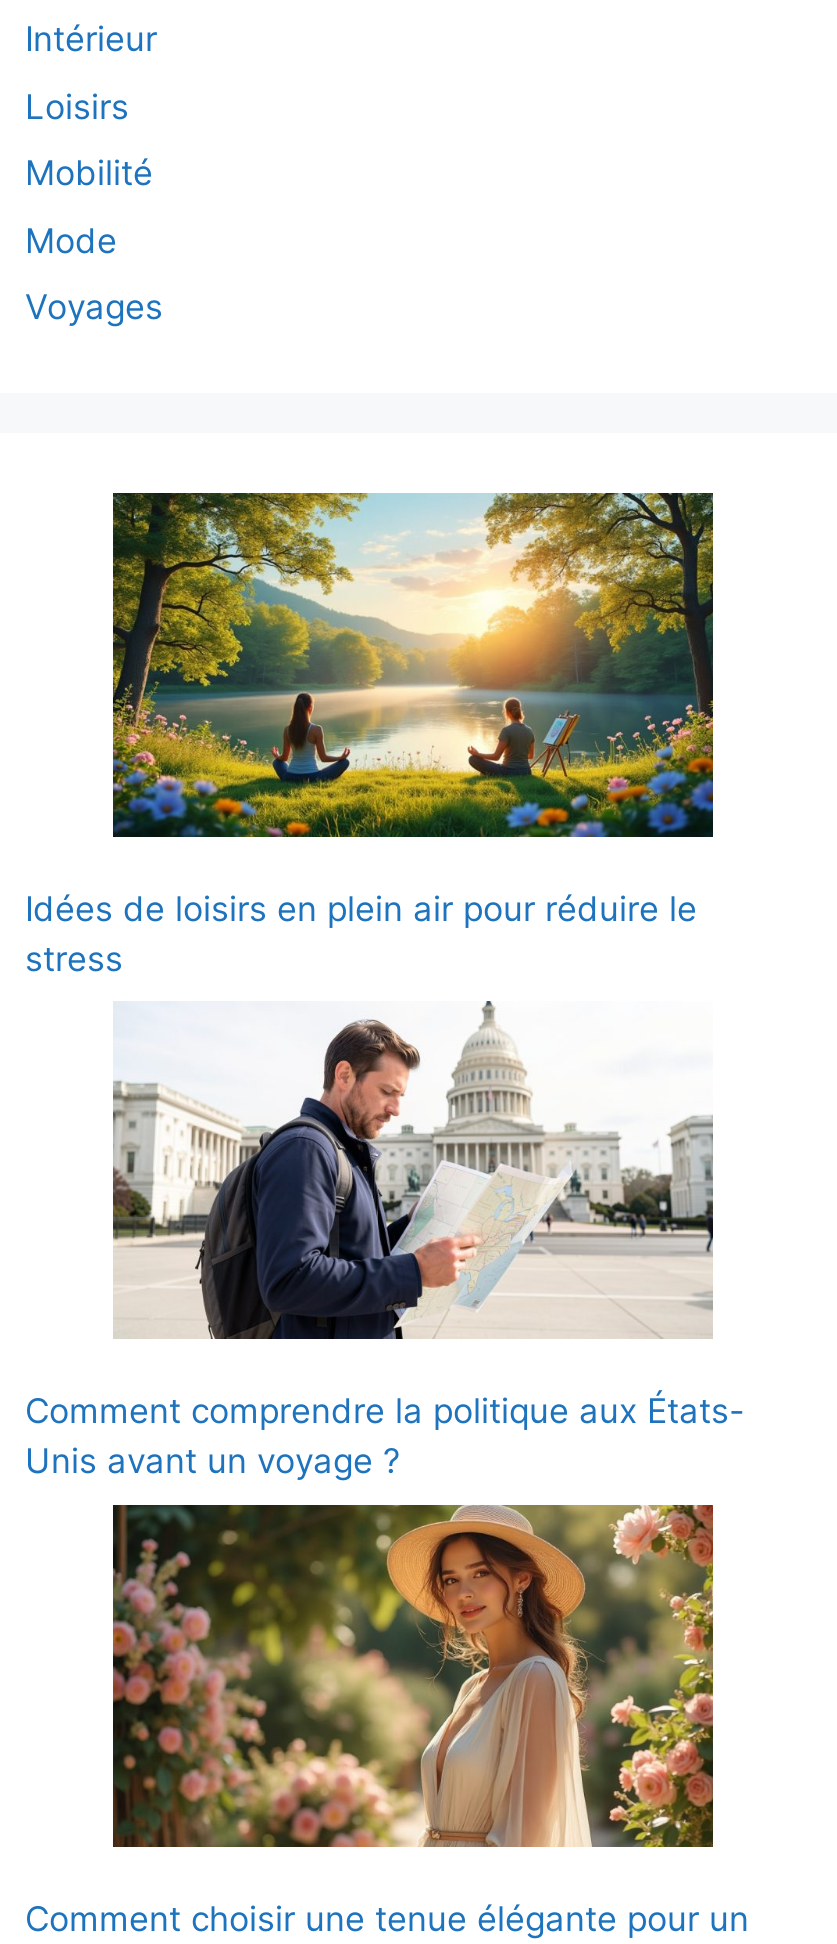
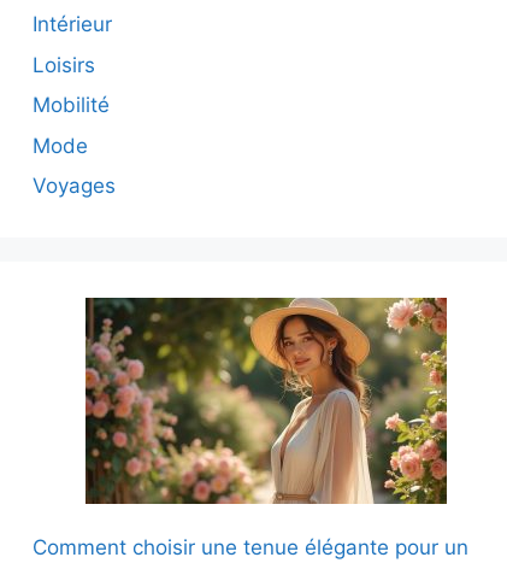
- [image]
- Idées de loisirs en plein air pour réduire le
- stress

- [image]
- Comment comprendre la politique aux États-
- Unis avant un voyage ?
